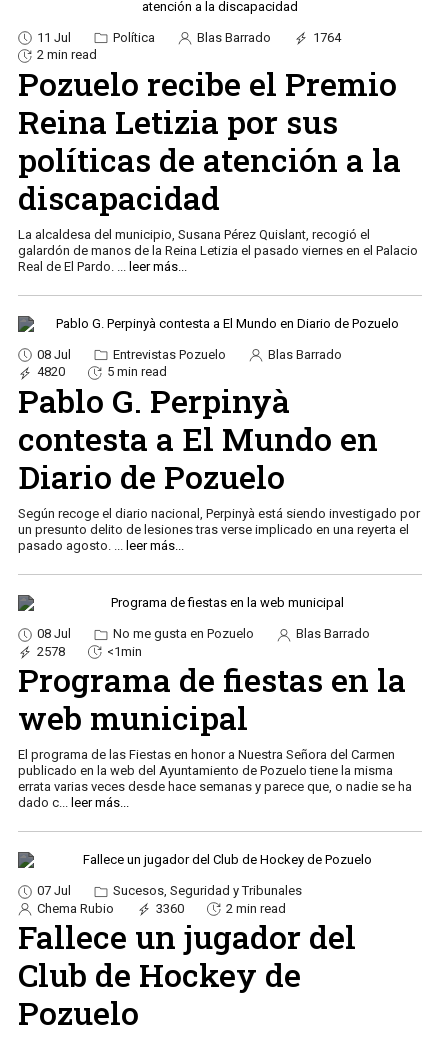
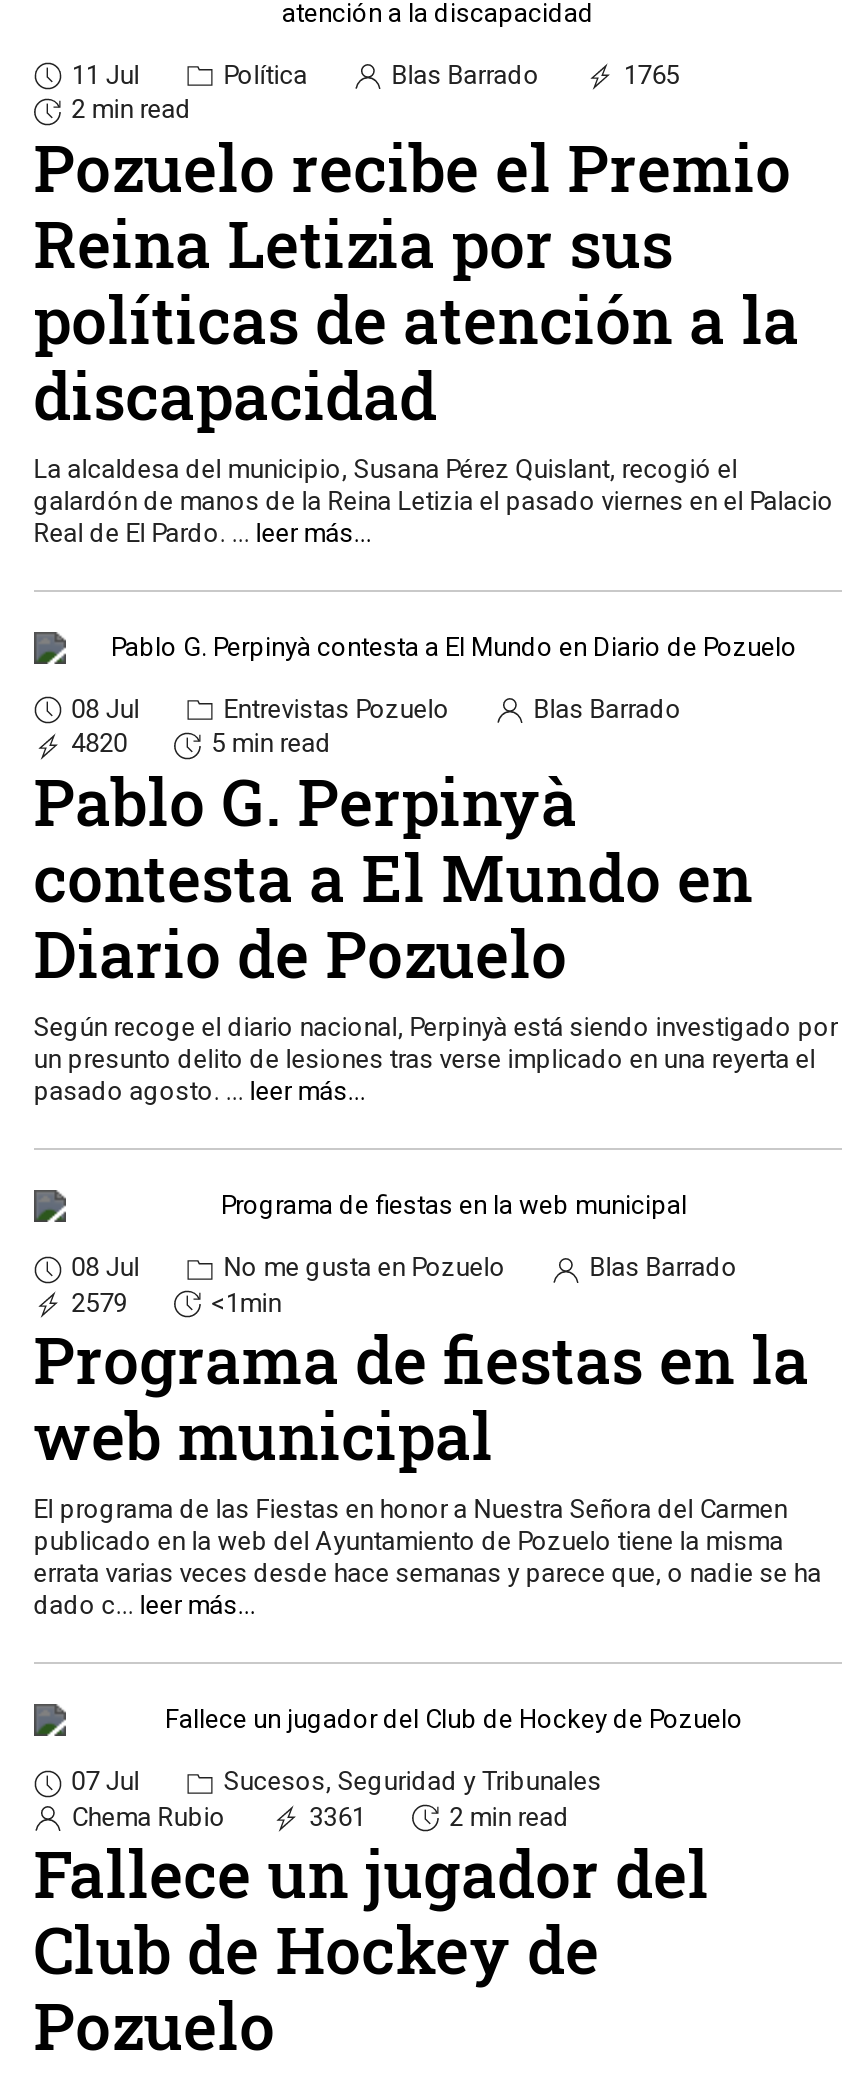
- 1764
+ 1765

- 2578
+ 2579

- 3360
+ 3361
